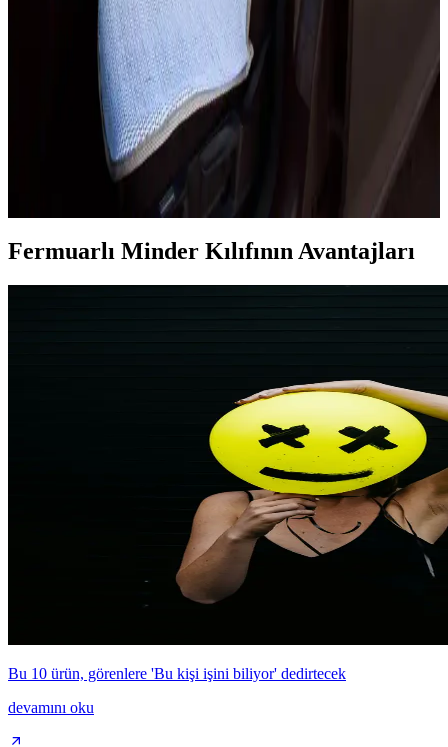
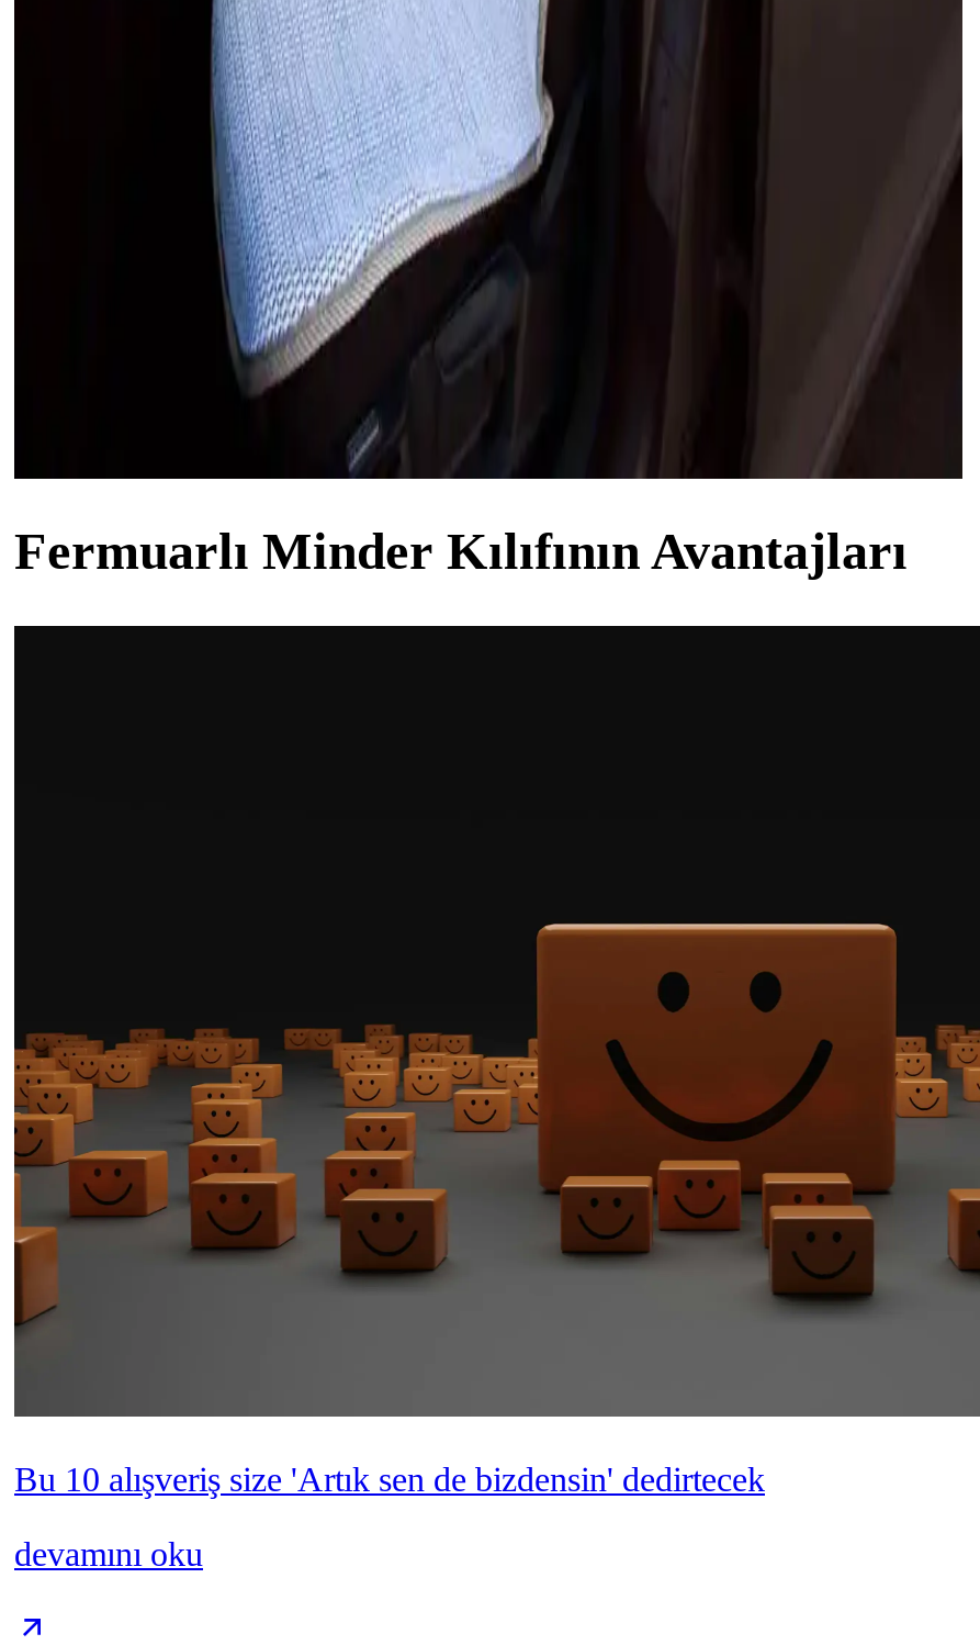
- [image]
- Bu 10 ürün, görenlere 'Bu kişi işini biliyor' dedirtecek
+ [image]
+ Bu 10 alışveriş size 'Artık sen de bizdensin' dedirtecek
